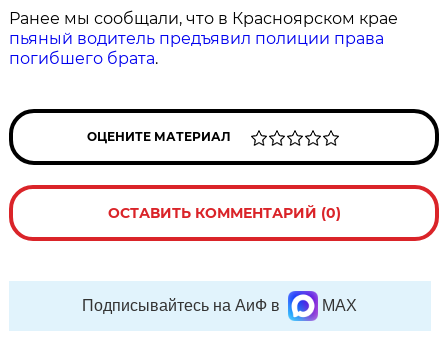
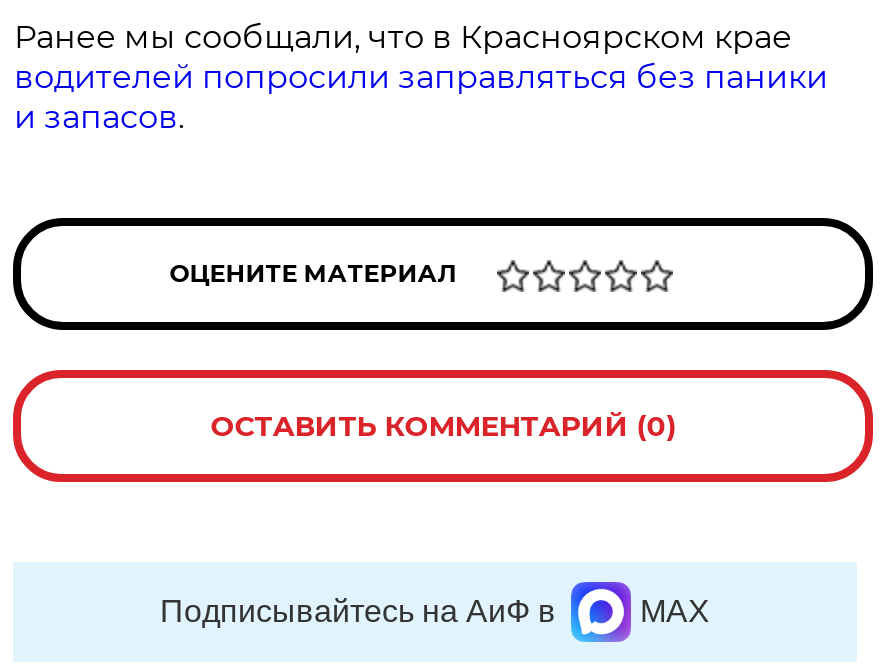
- пьяный водитель предъявил полиции права
- погибшего брата.
+ водителей попросили заправляться без паники
+ и запасов.
